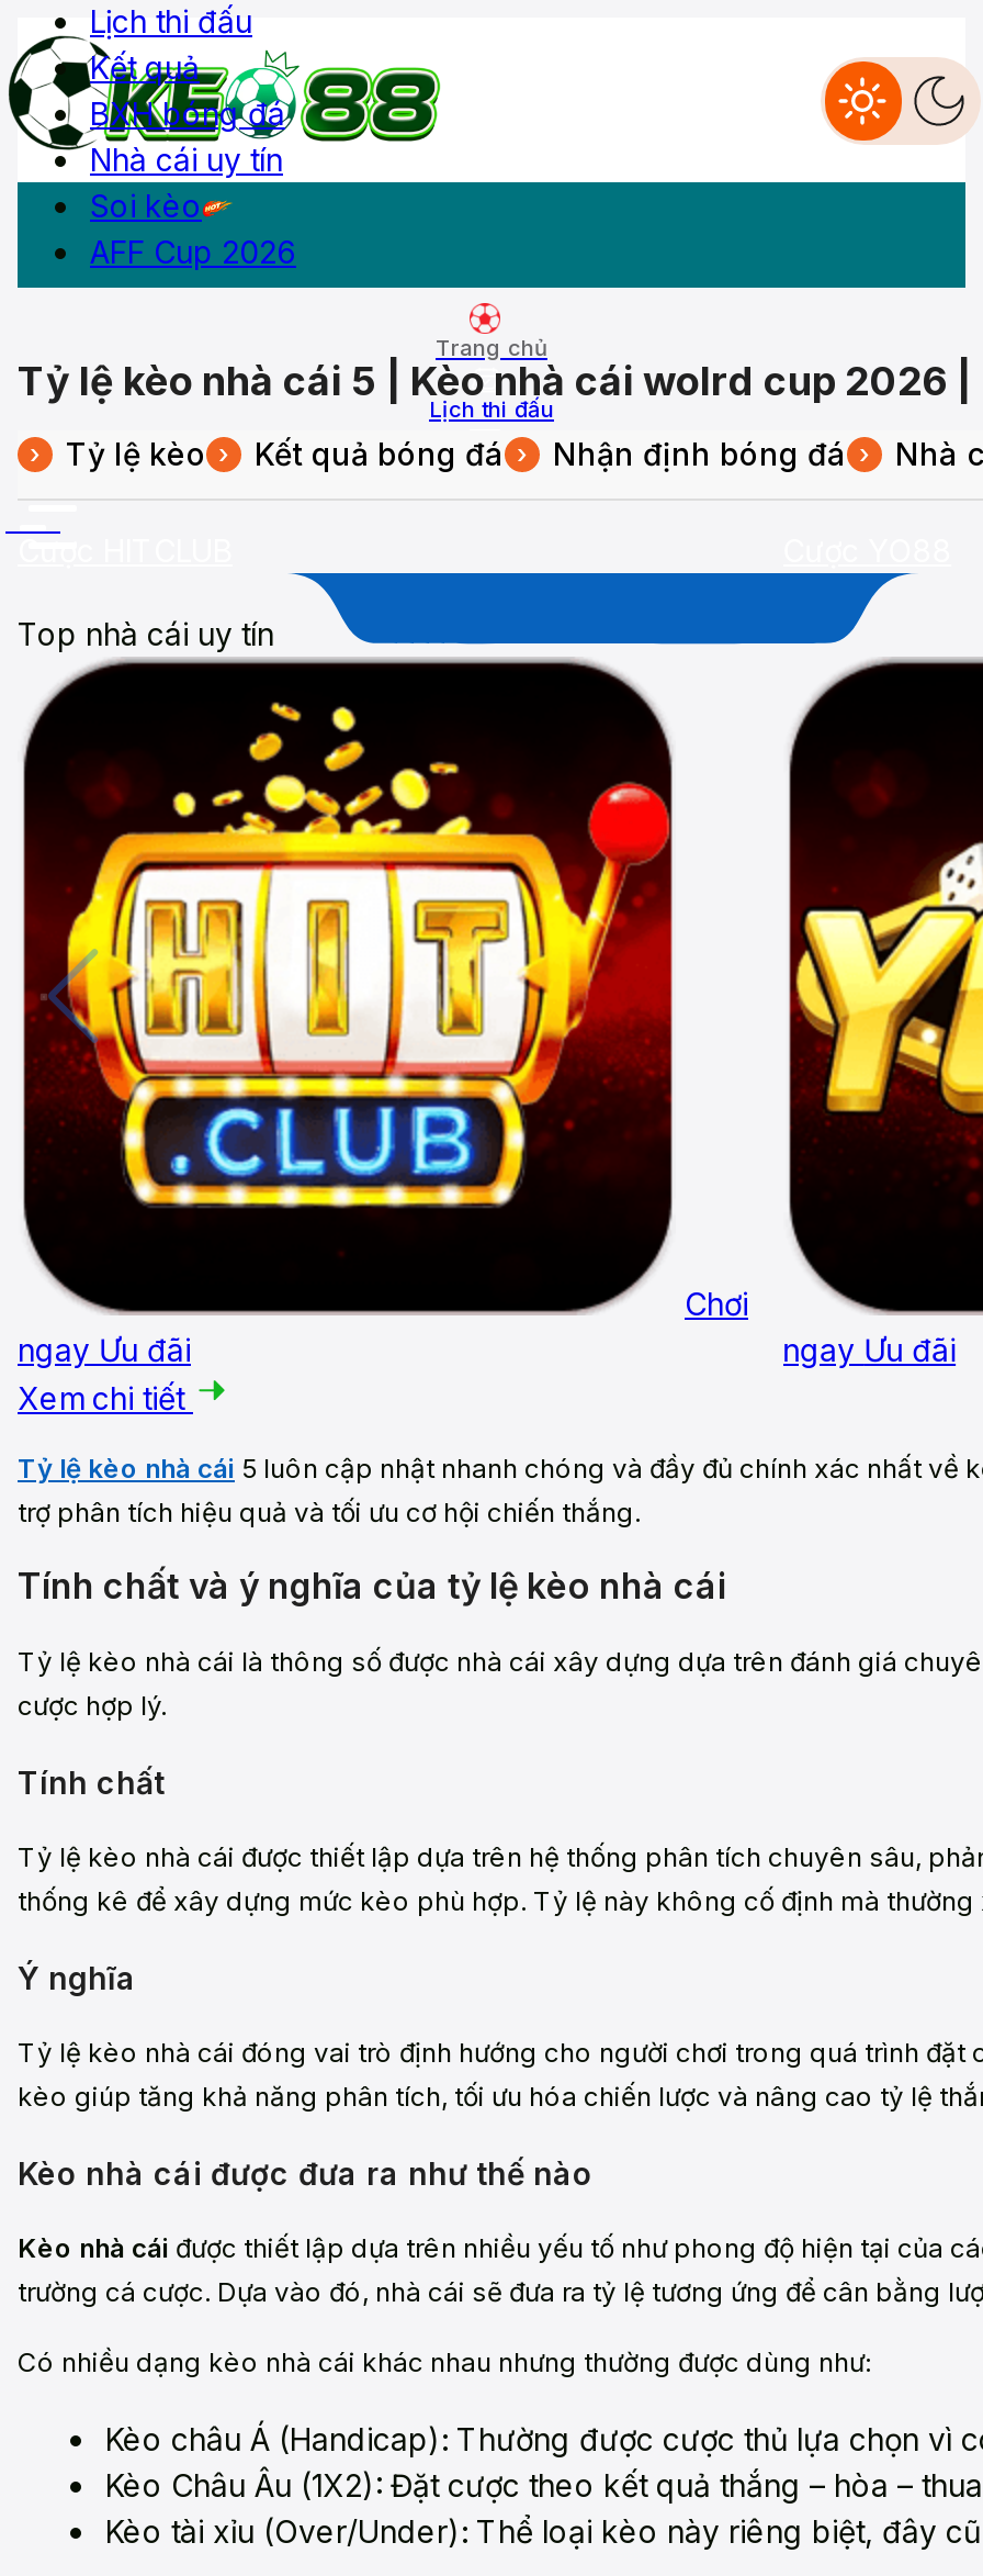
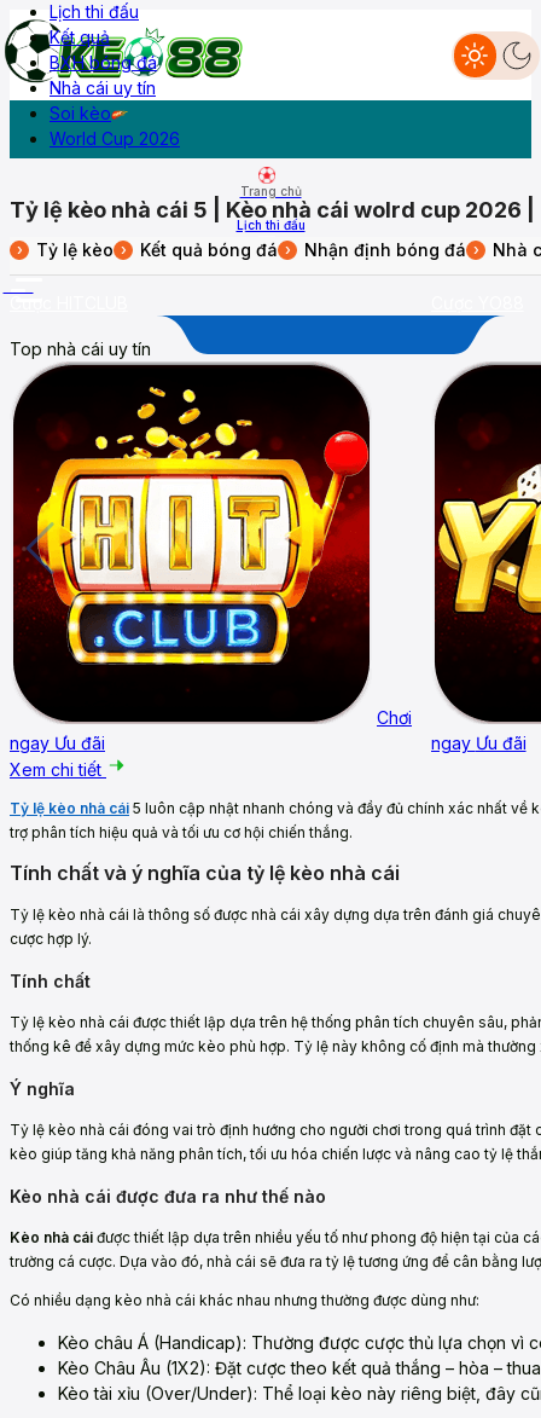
- AFF Cup 2026
+ World Cup 2026
